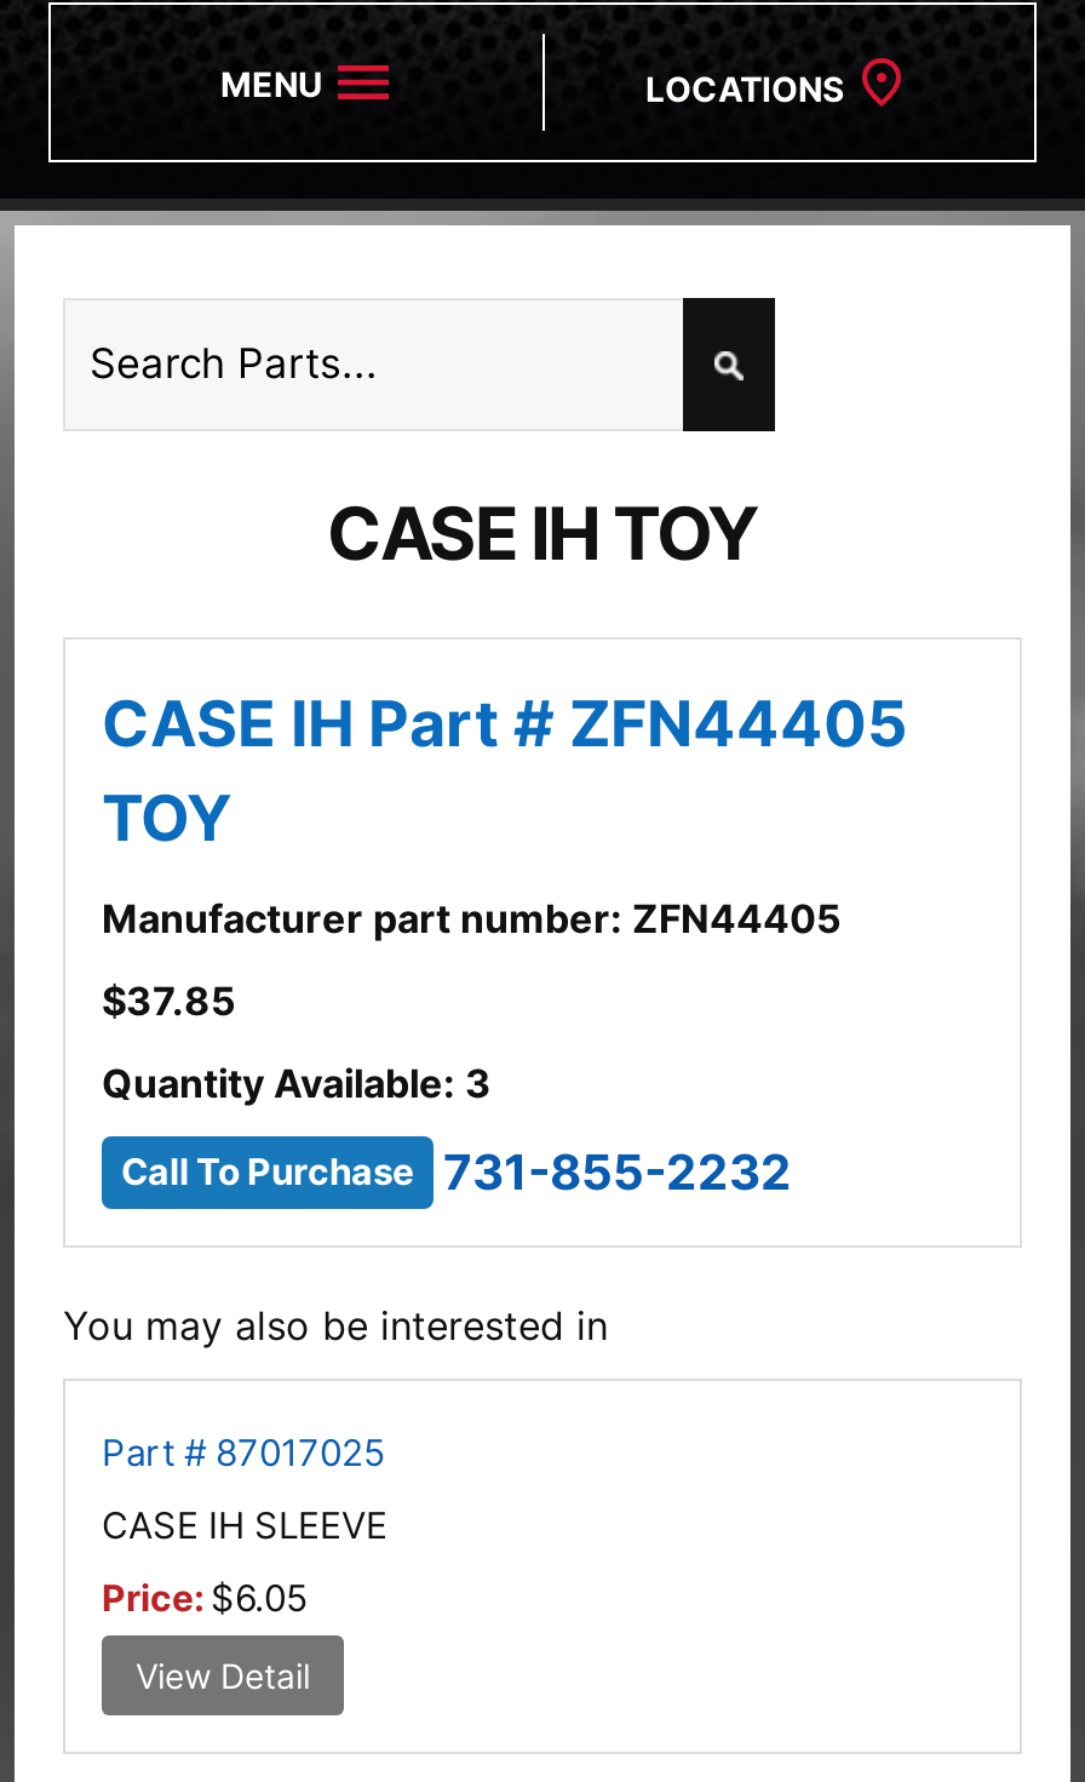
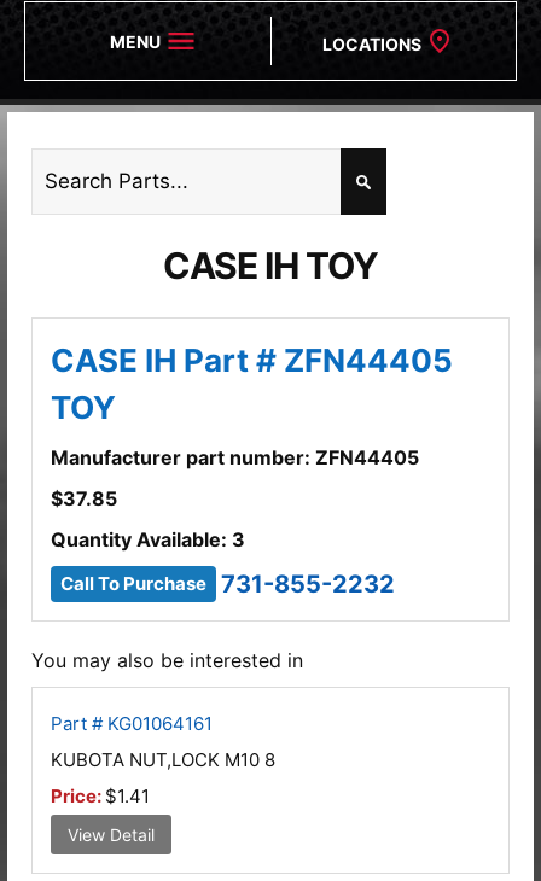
- Part # 87017025
+ Part # KG01064161

- CASE IH SLEEVE
+ KUBOTA NUT,LOCK M10 8

- Price: $6.05
+ Price: $1.41
